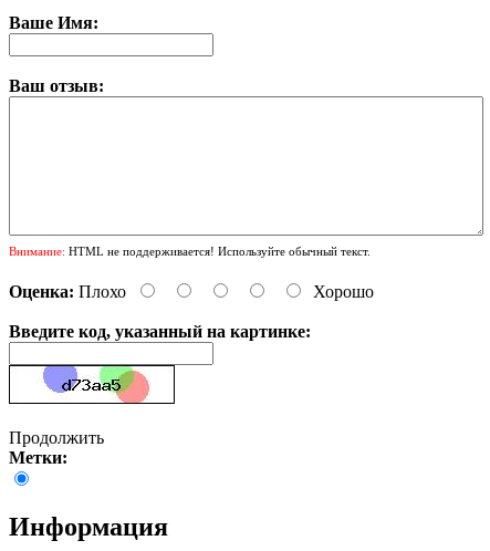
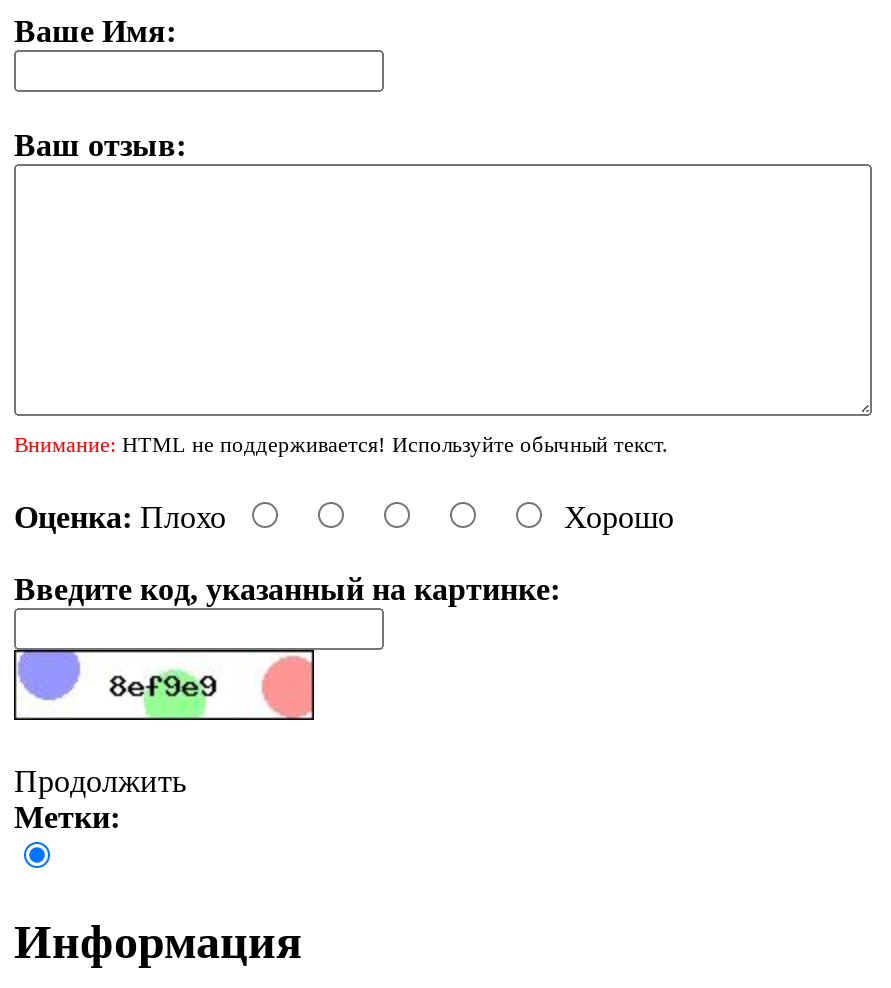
- [image]
+ [image]
